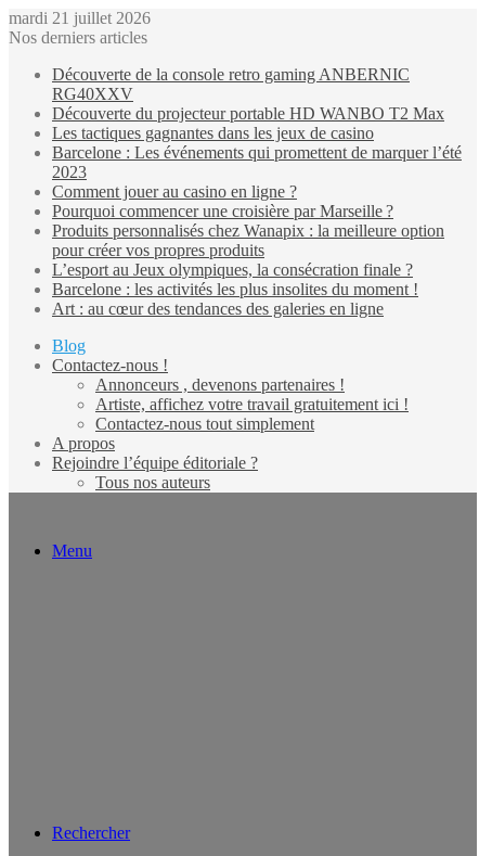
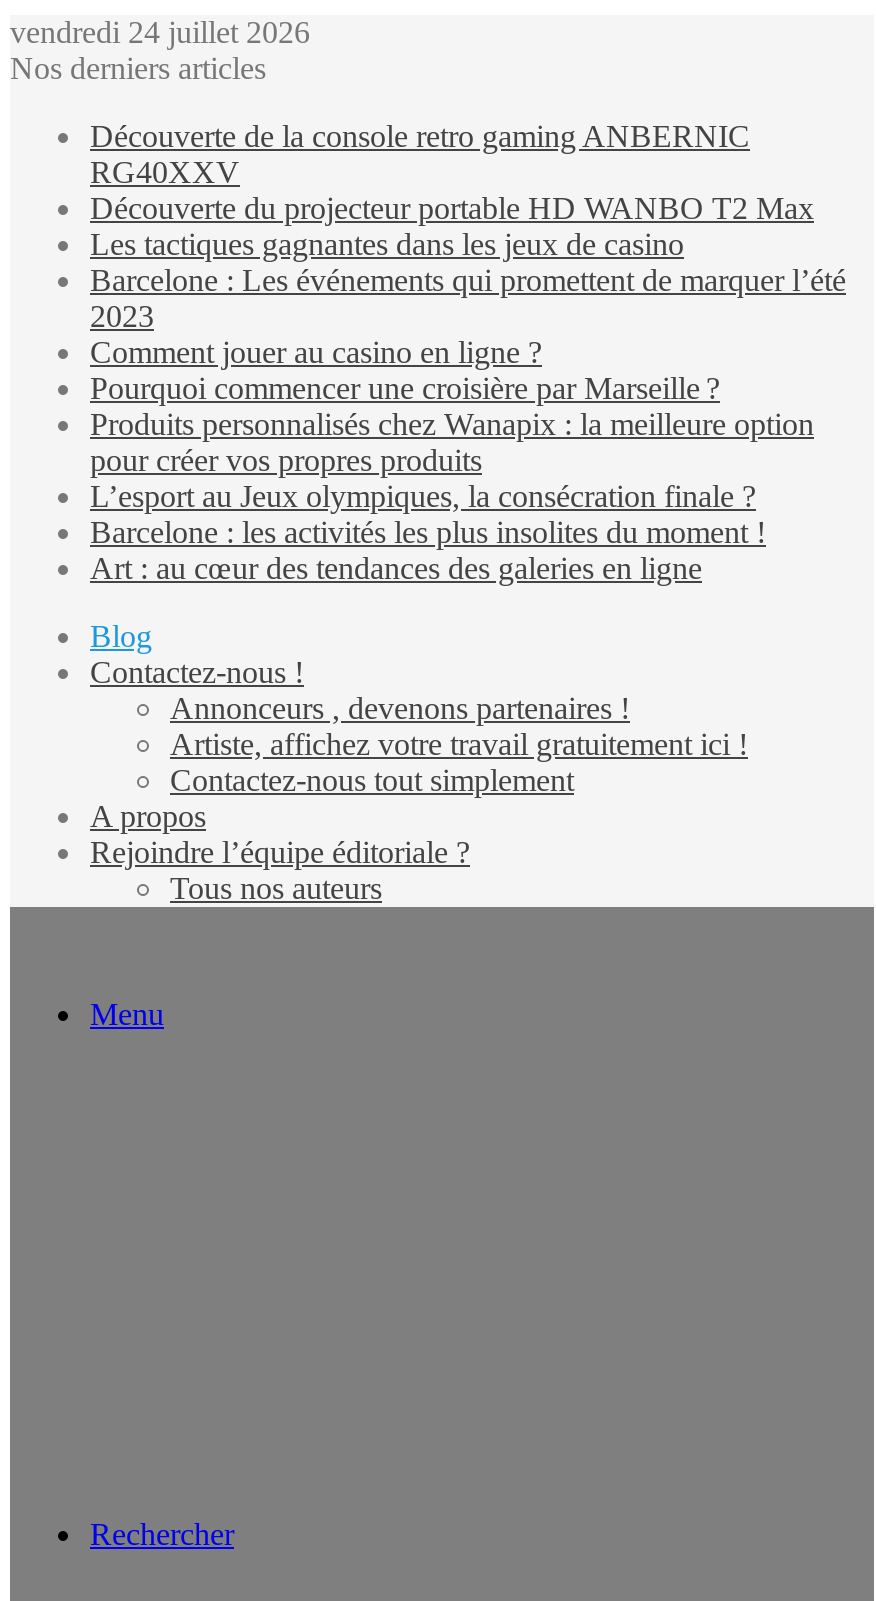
- mardi 21 juillet 2026
+ vendredi 24 juillet 2026
